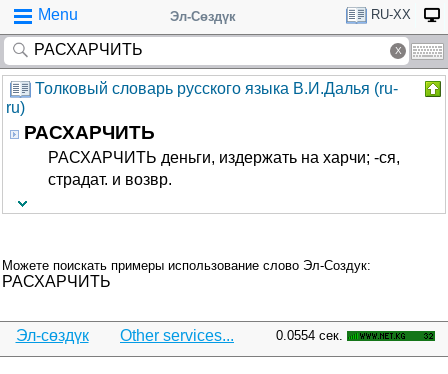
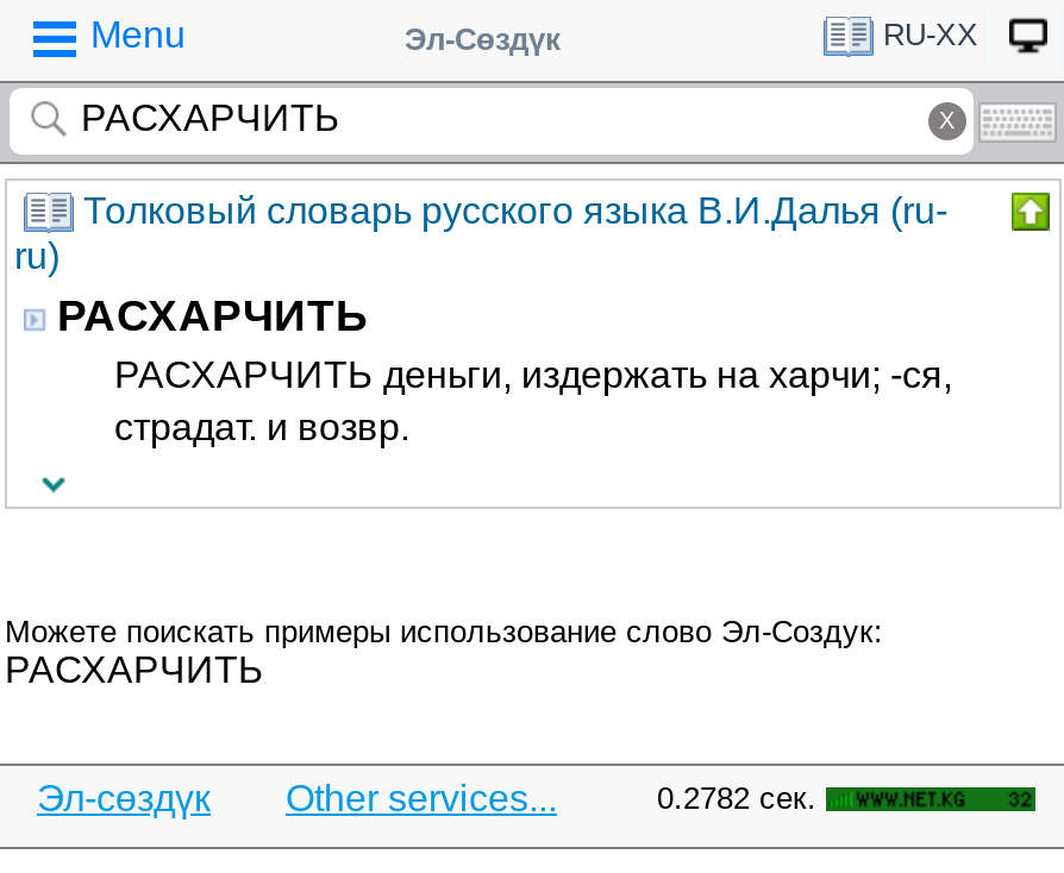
- 0.0554 сек.
+ 0.2782 сек.
